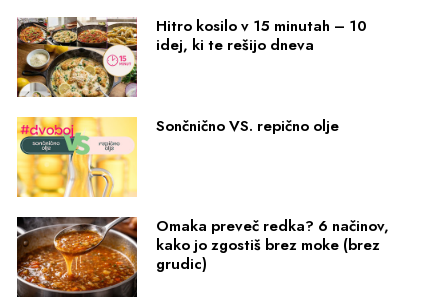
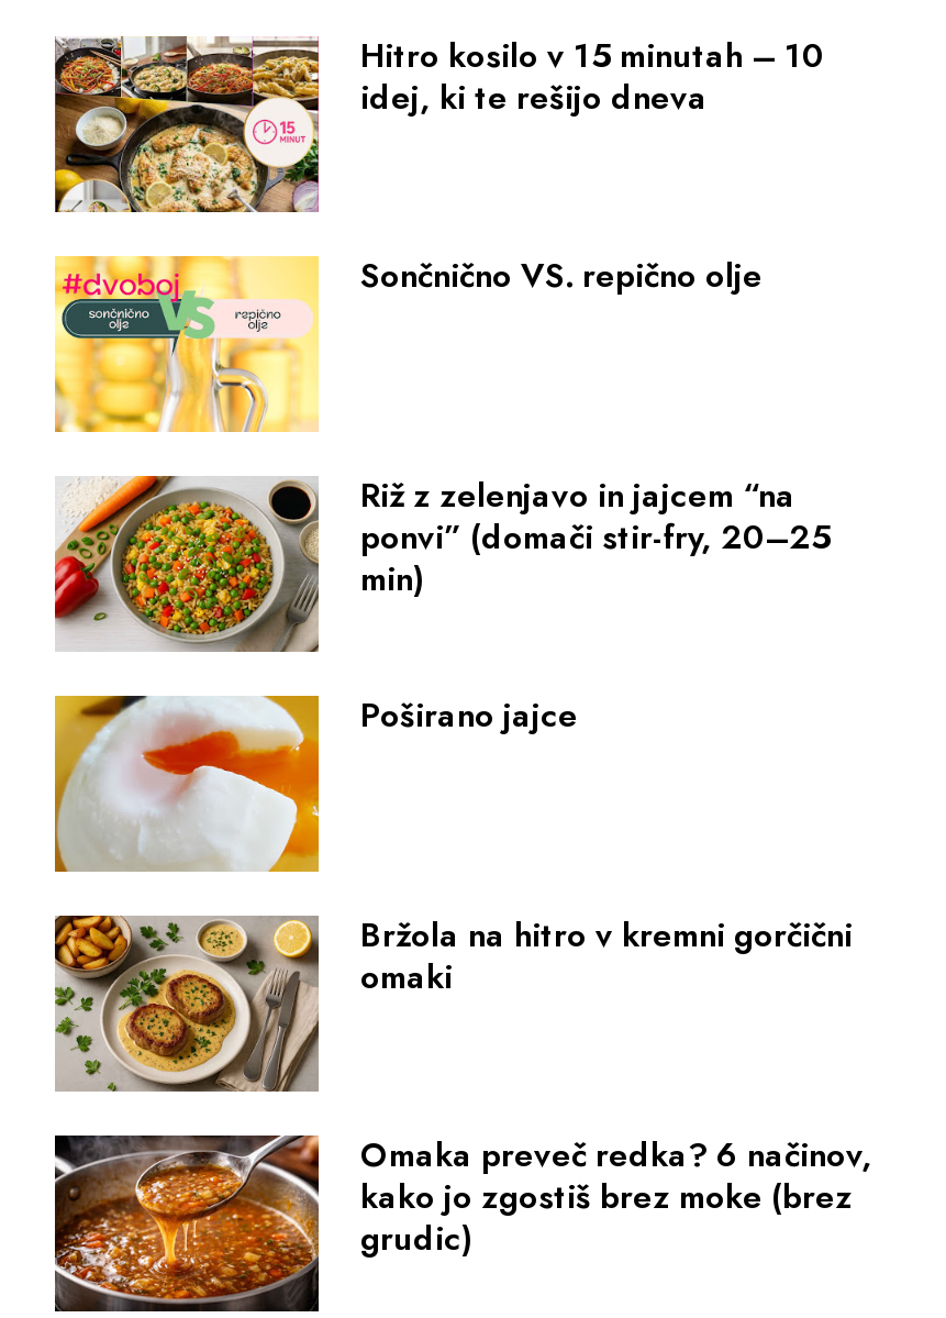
+ [image]
+ Riž z zelenjavo in jajcem “na
+ ponvi” (domači stir-fry, 20–25
+ min)
+ Poširano jajce

+ [image]
+ Bržola na hitro v kremni gorčični
+ omaki

+ [image]
